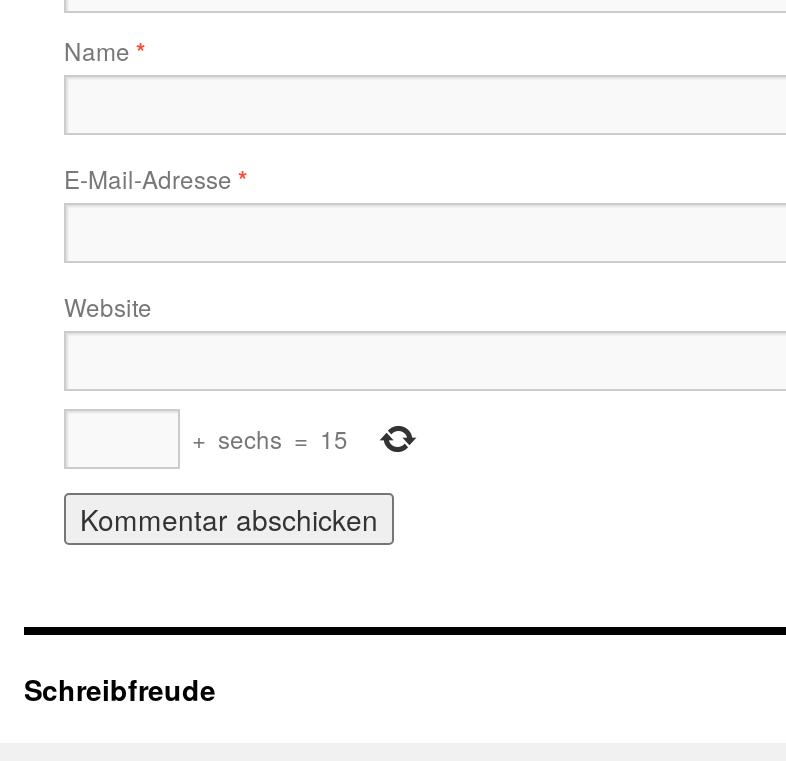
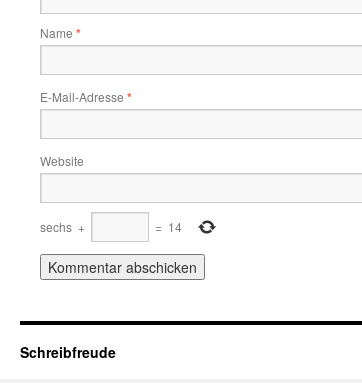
- + sechs = 15
+ sechs +
+ = 14
